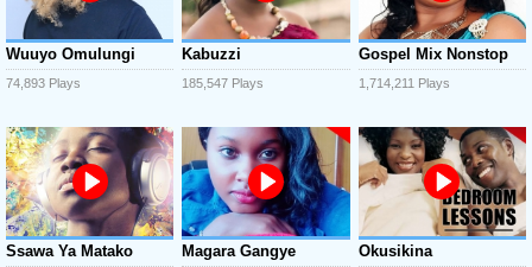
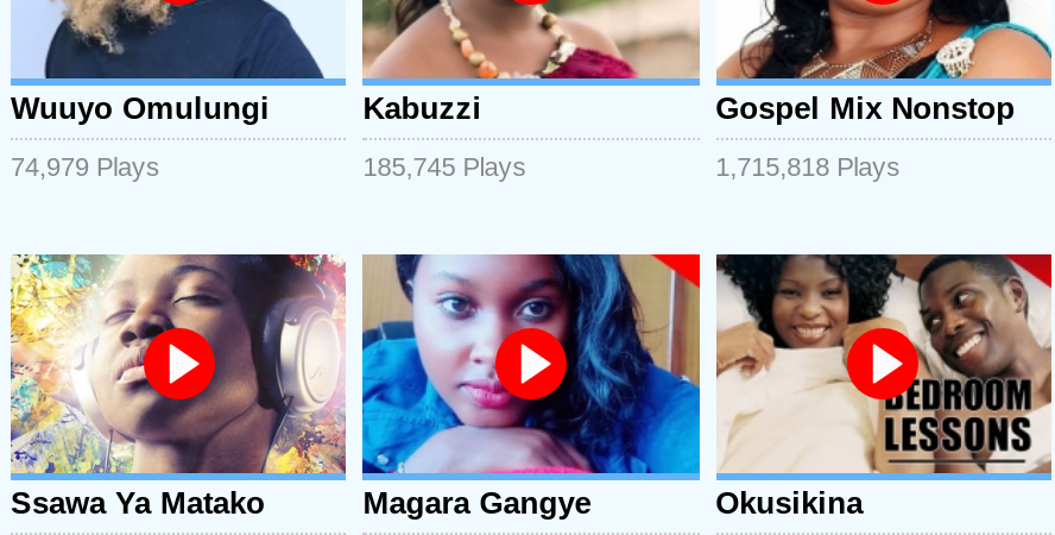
- 74,893 Plays
+ 74,979 Plays

- 185,547 Plays
+ 185,745 Plays

- 1,714,211 Plays
+ 1,715,818 Plays
